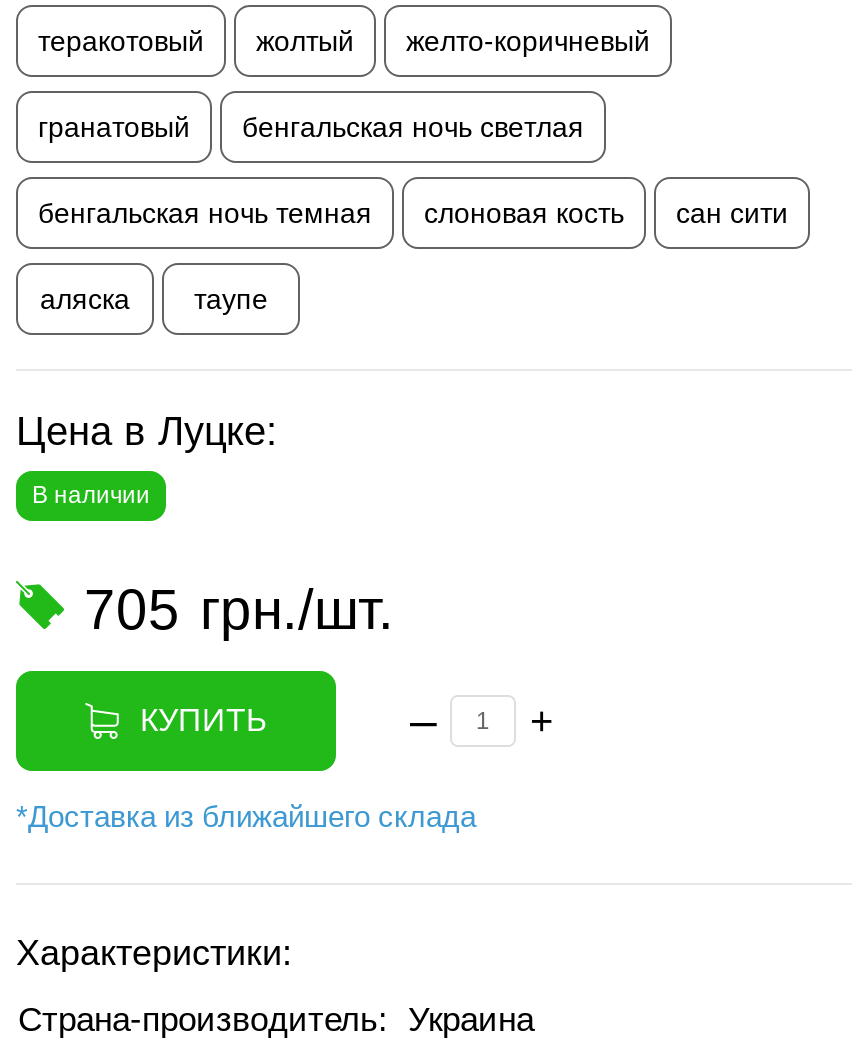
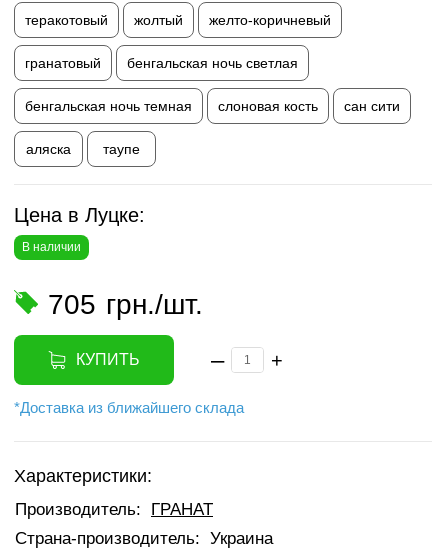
+ Производитель: ГРАНАТ
